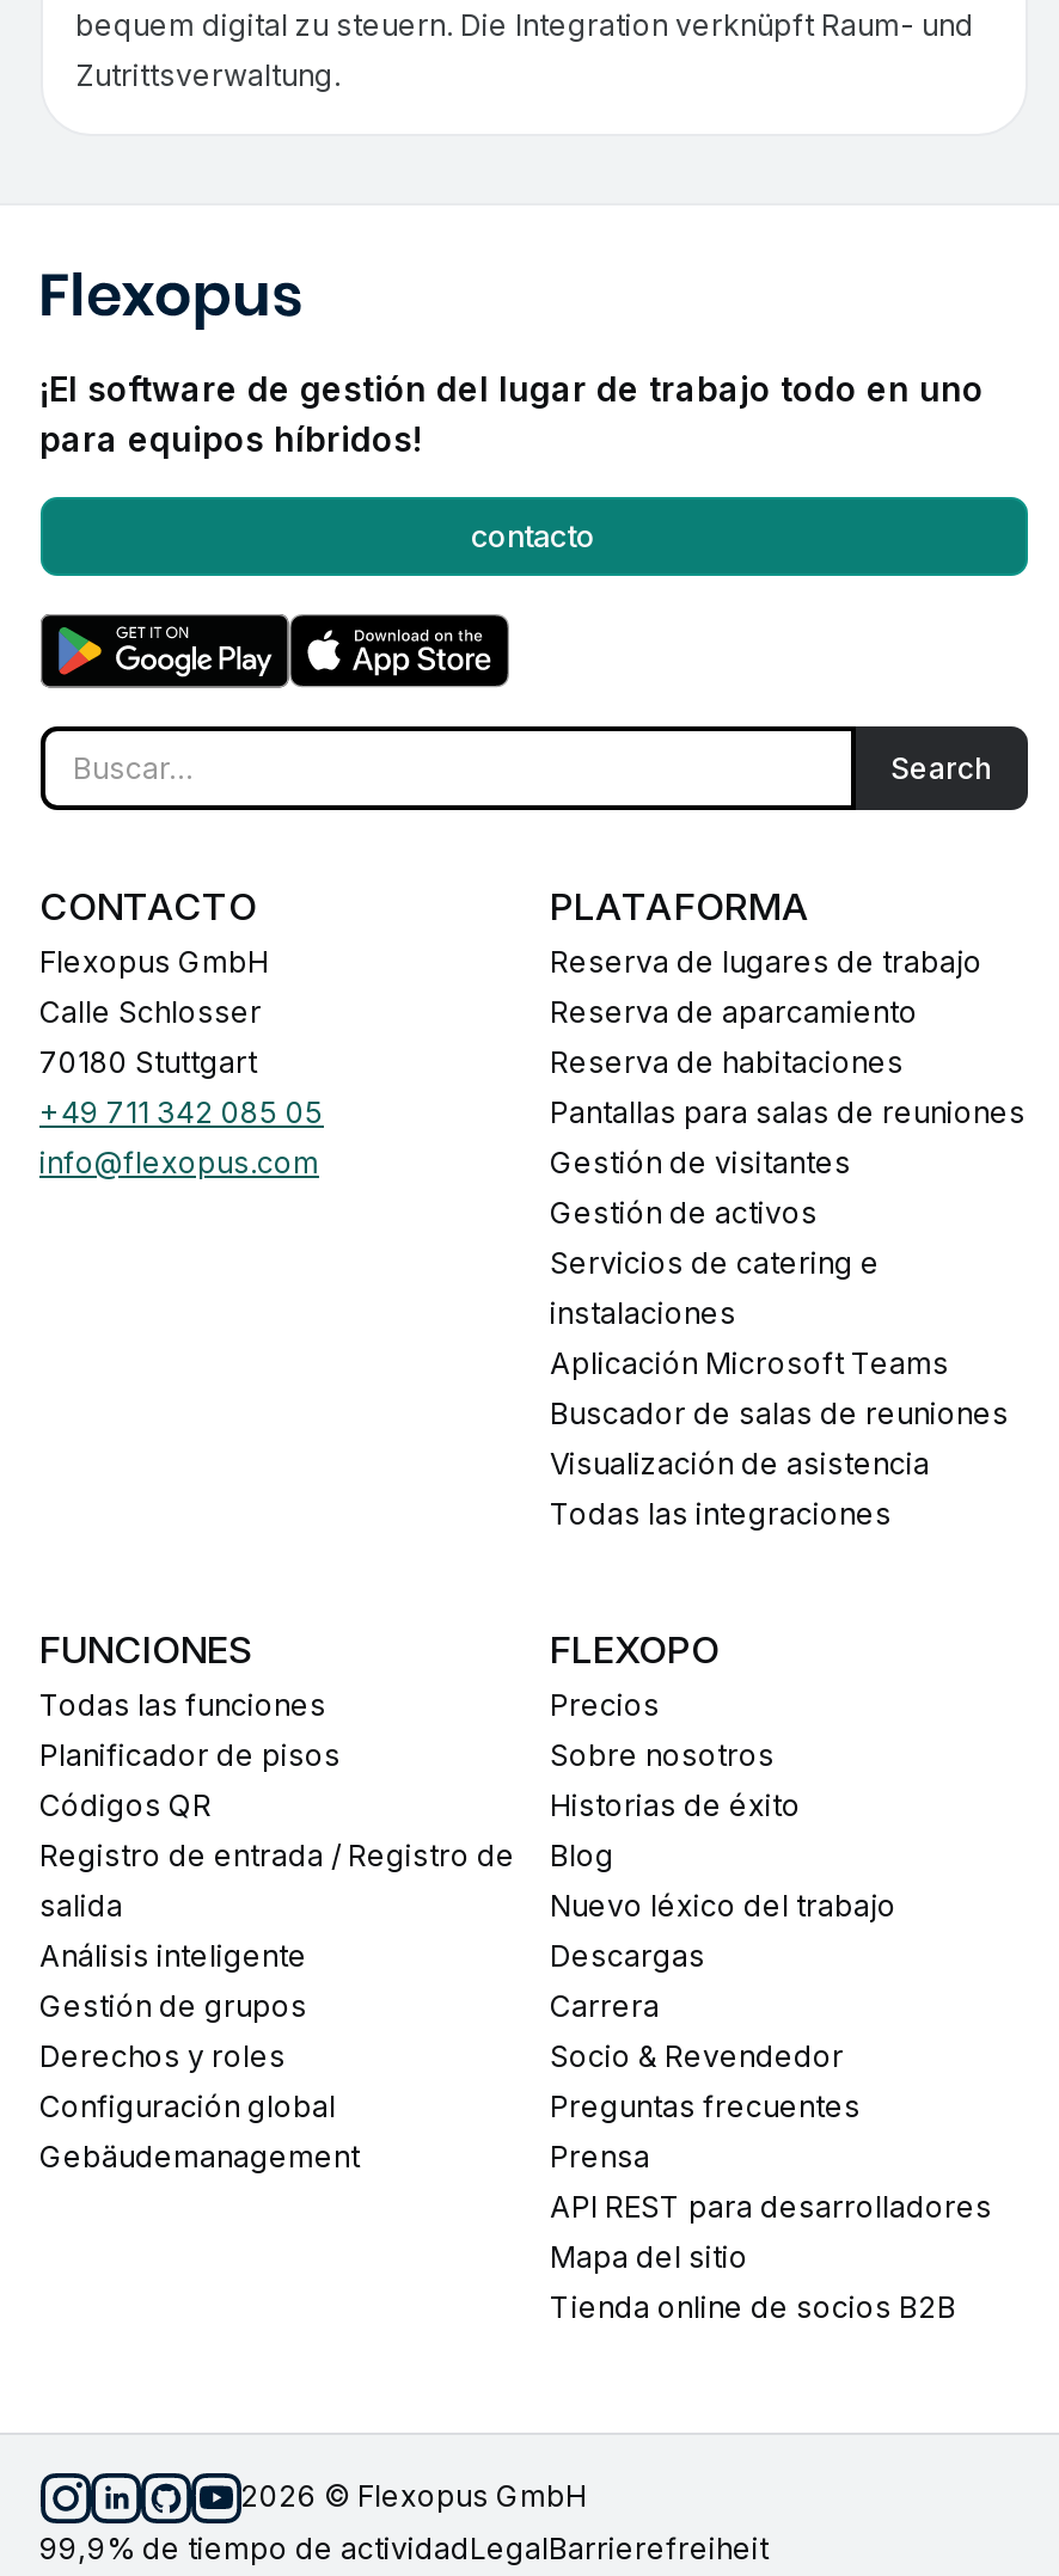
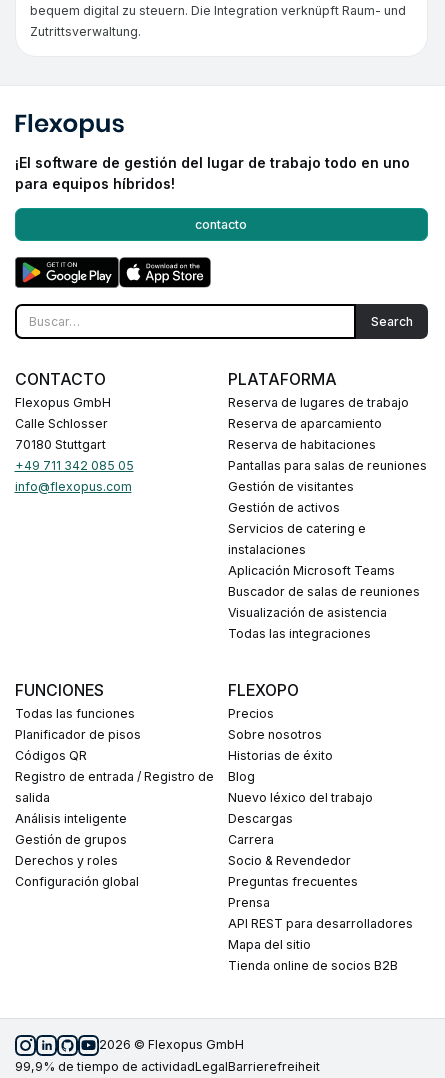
- Gebäudemanagement
